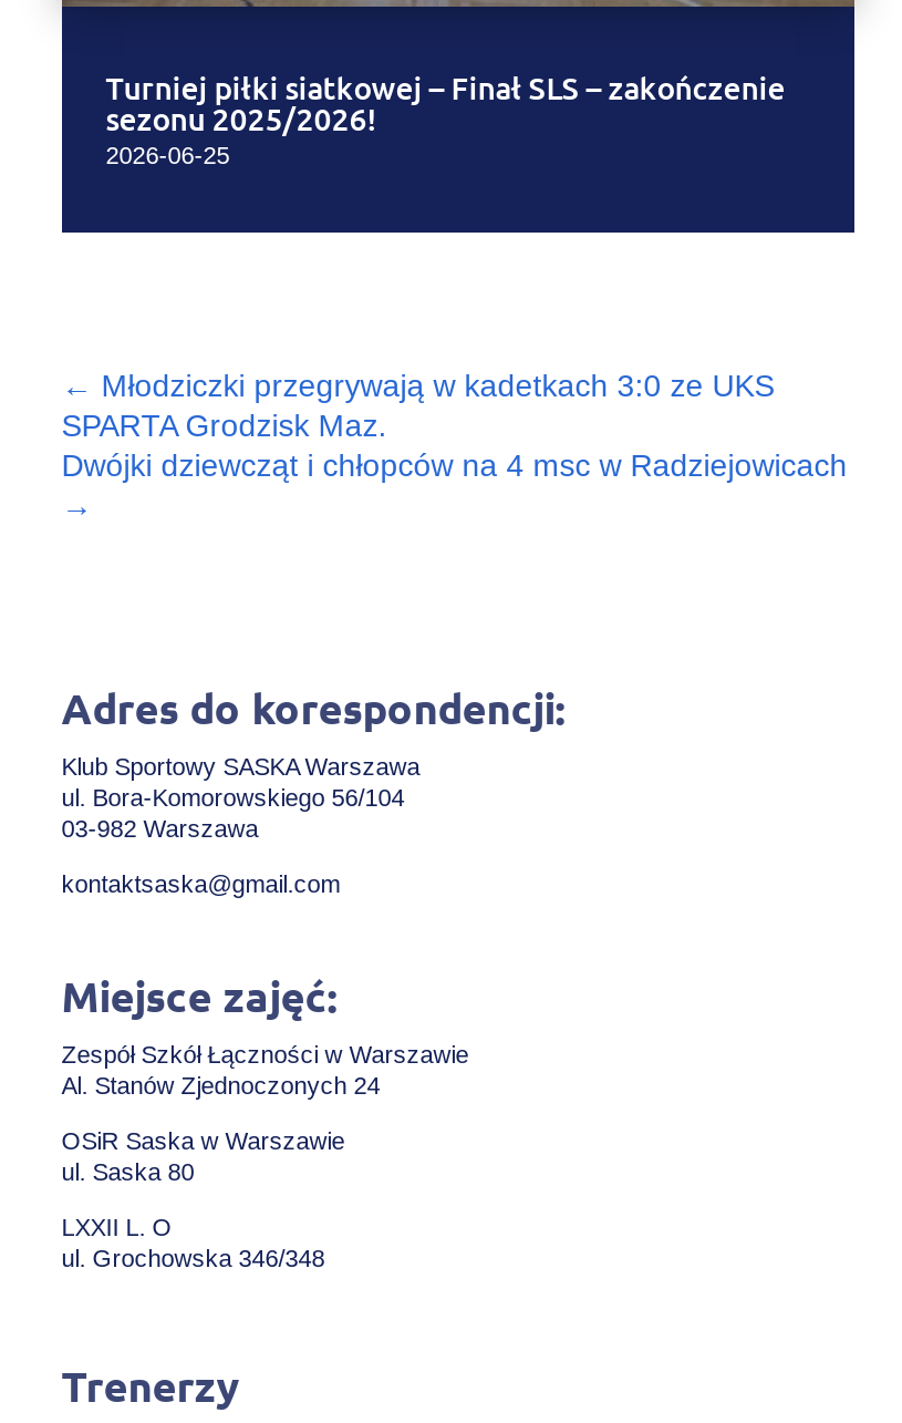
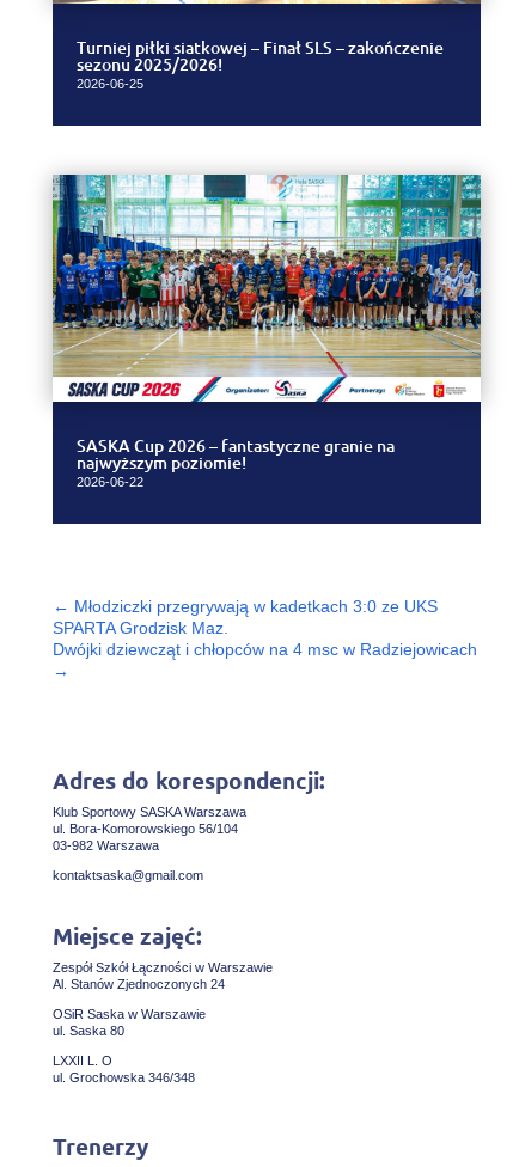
+ [image]
+ SASKA Cup 2026 – fantastyczne granie na
+ najwyższym poziomie!
+ 2026-06-22
